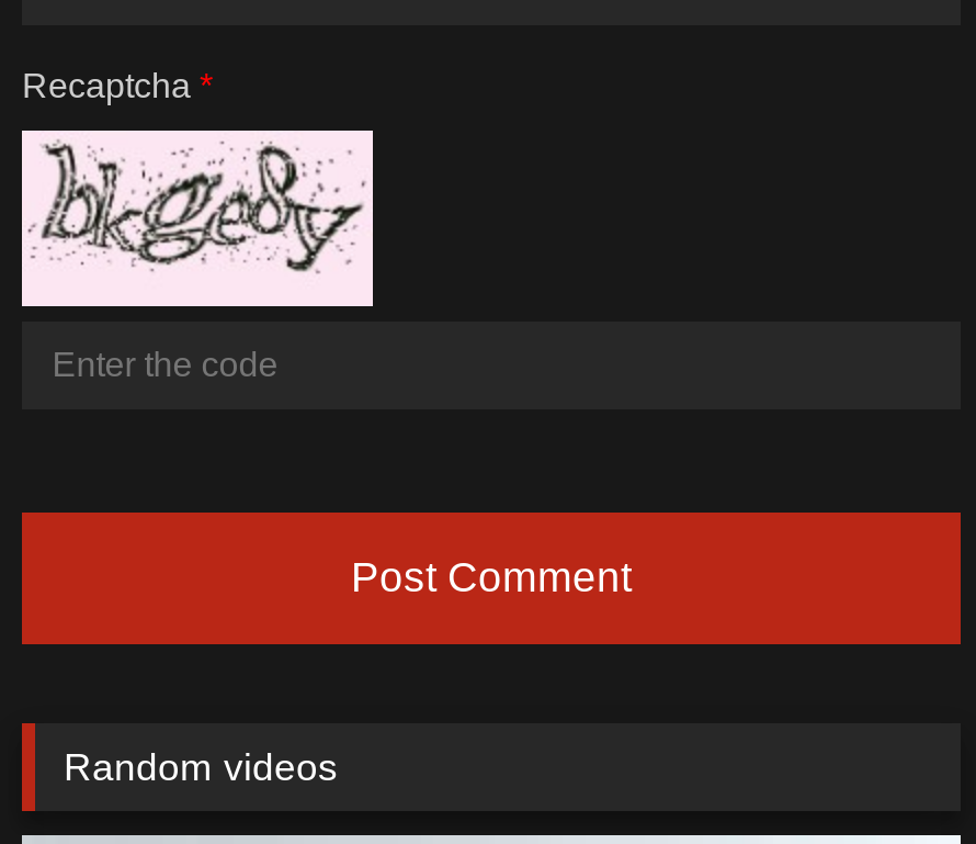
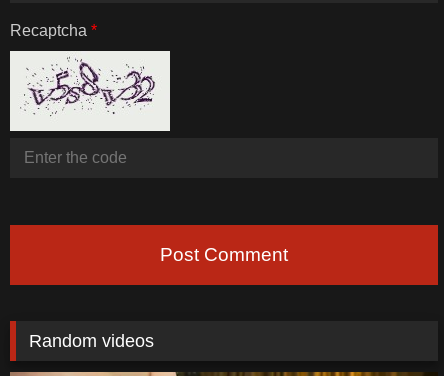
- [image]
+ [image]
